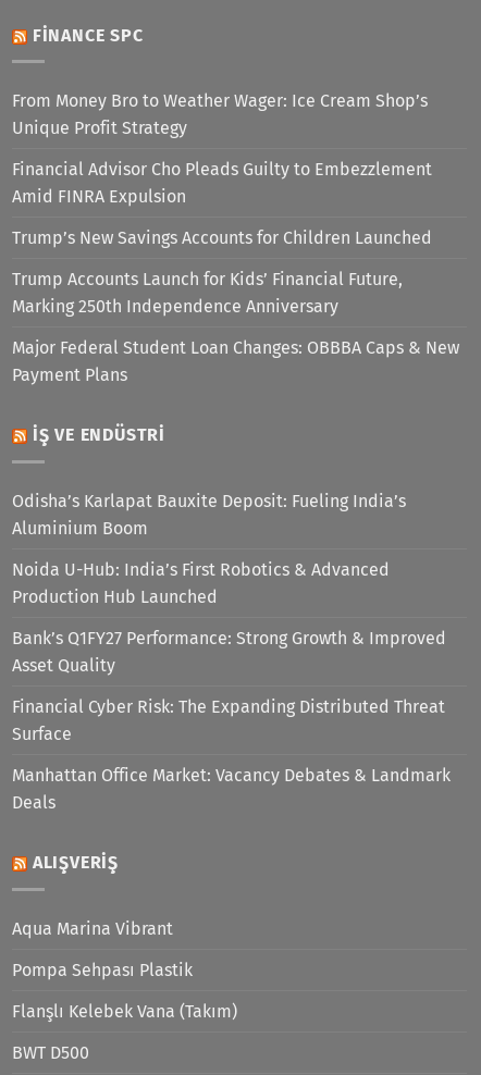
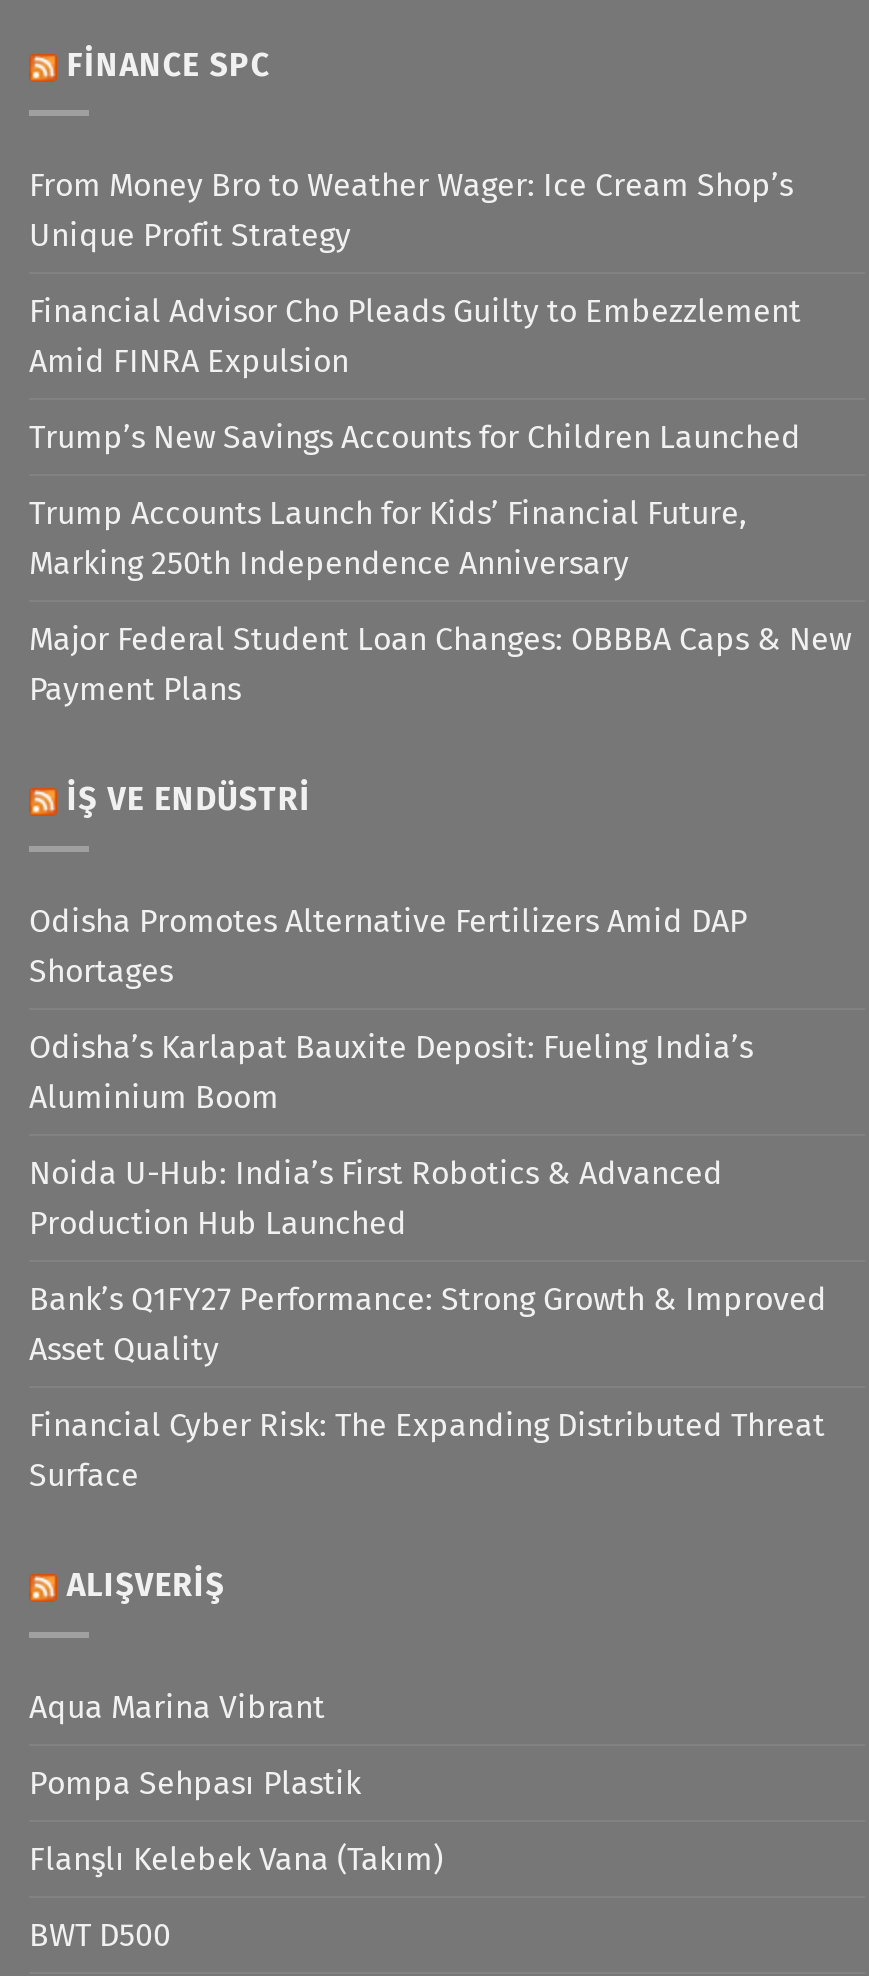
+ Odisha Promotes Alternative Fertilizers Amid DAP
+ Shortages

moved down: Odisha’s Karlapat Bauxite Deposit: Fueling India’s | Aluminium Boom | Noida U-Hub: India’s First Robotics & Advanced | Production Hub Launched | Bank’s Q1FY27 Performance: Strong Growth & Improved | Asset Quality | Financial Cyber Risk: The Expanding Distributed Threat | Surface

- Manhattan Office Market: Vacancy Debates & Landmark
- Deals
